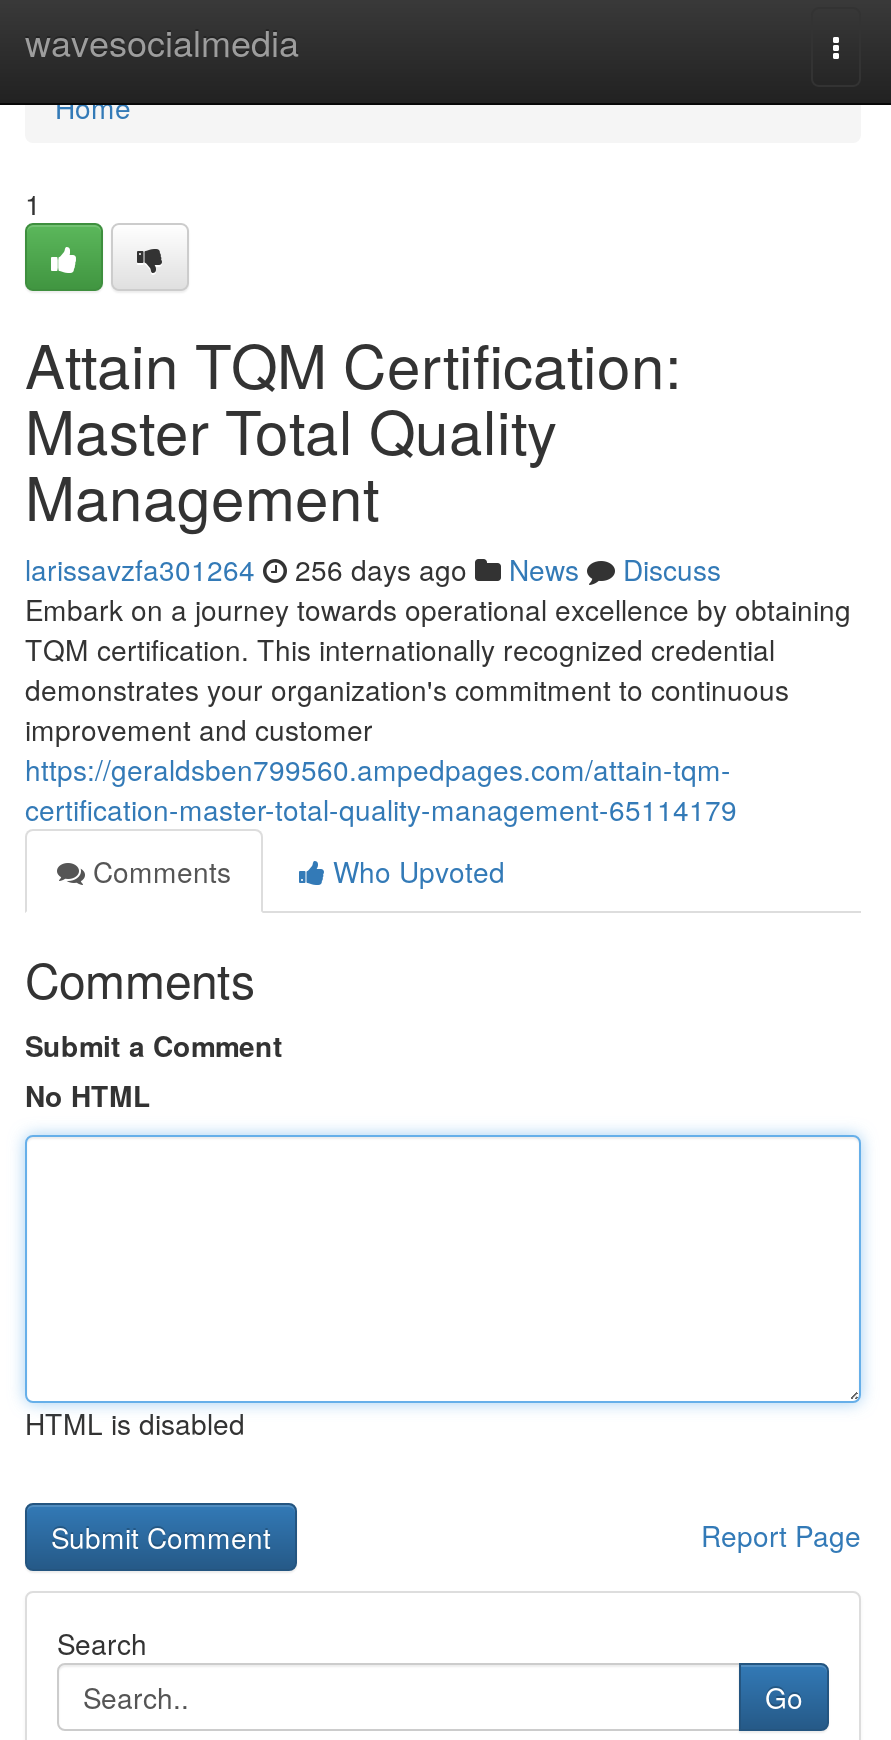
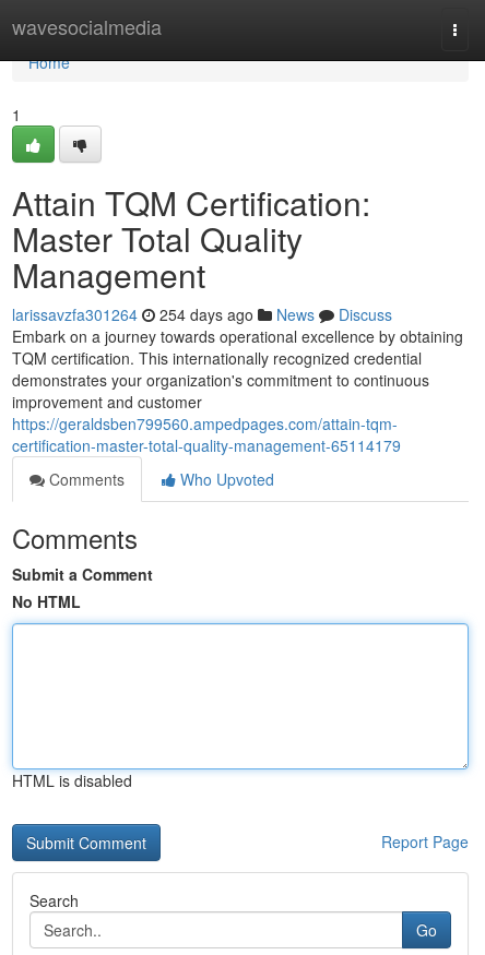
- larissavzfa301264 256 days ago News Discuss
+ larissavzfa301264 254 days ago News Discuss
